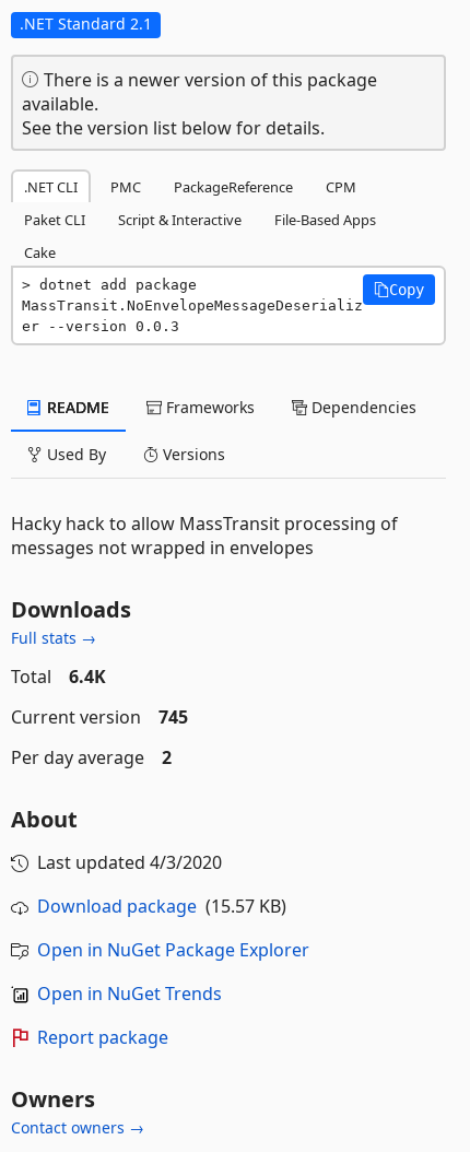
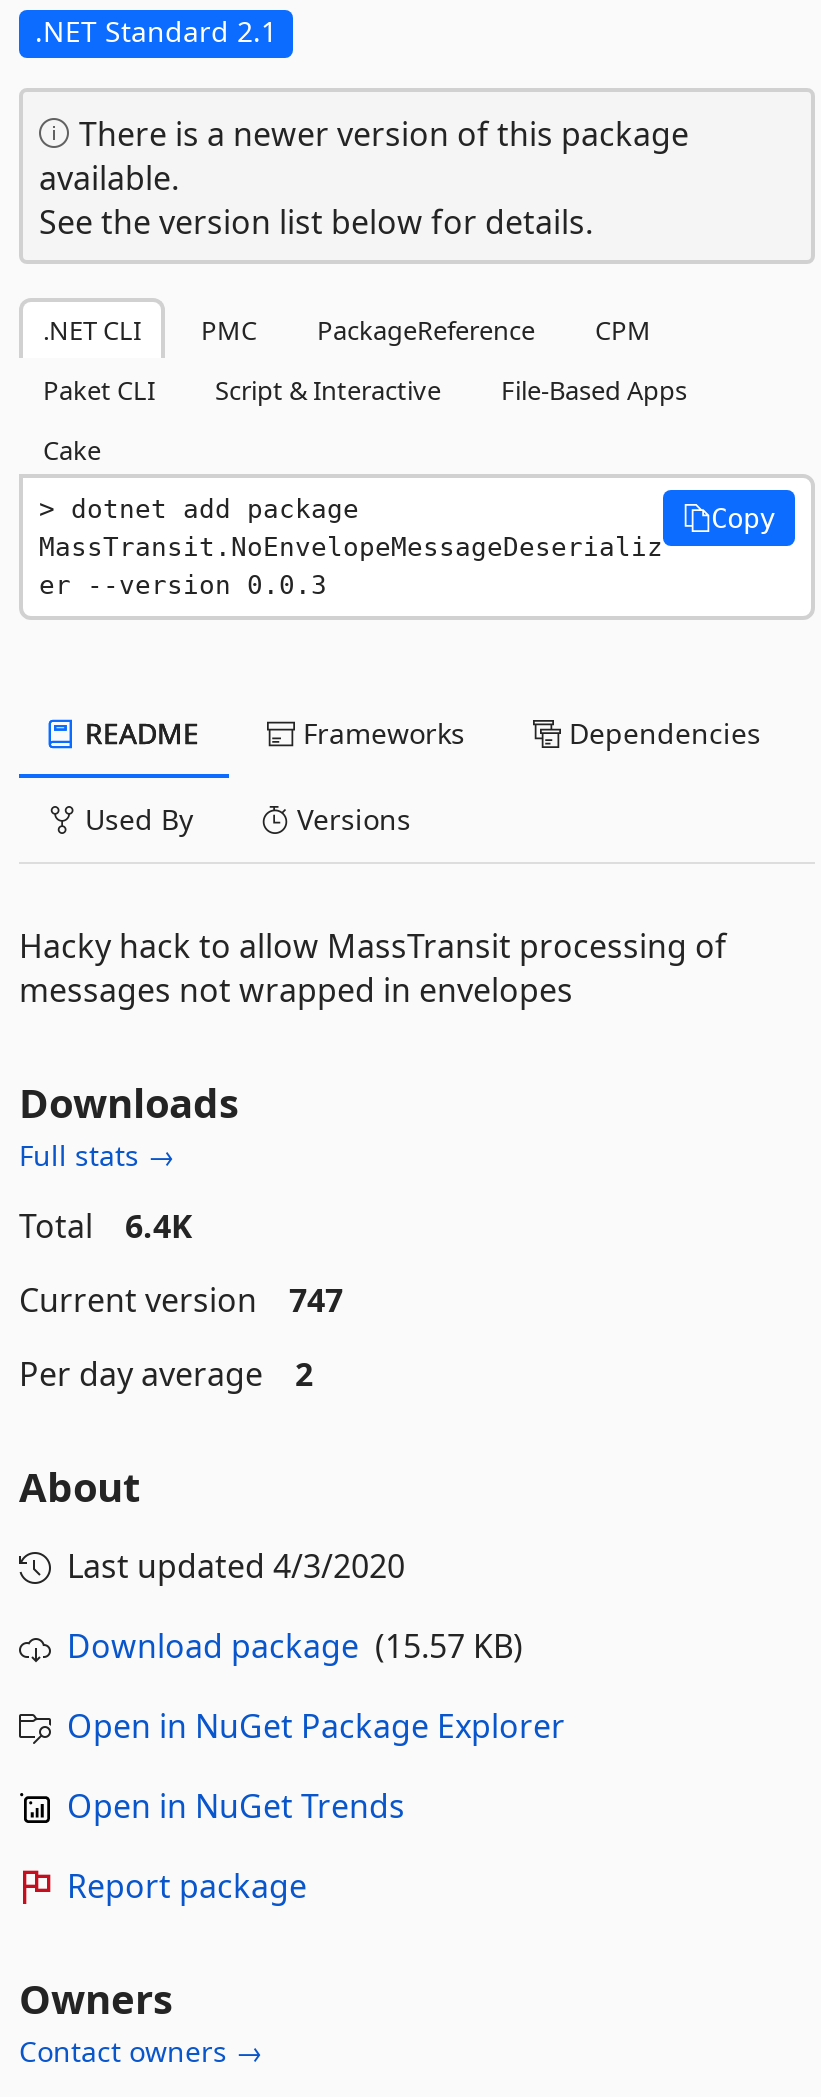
- Current version 745
+ Current version 747
